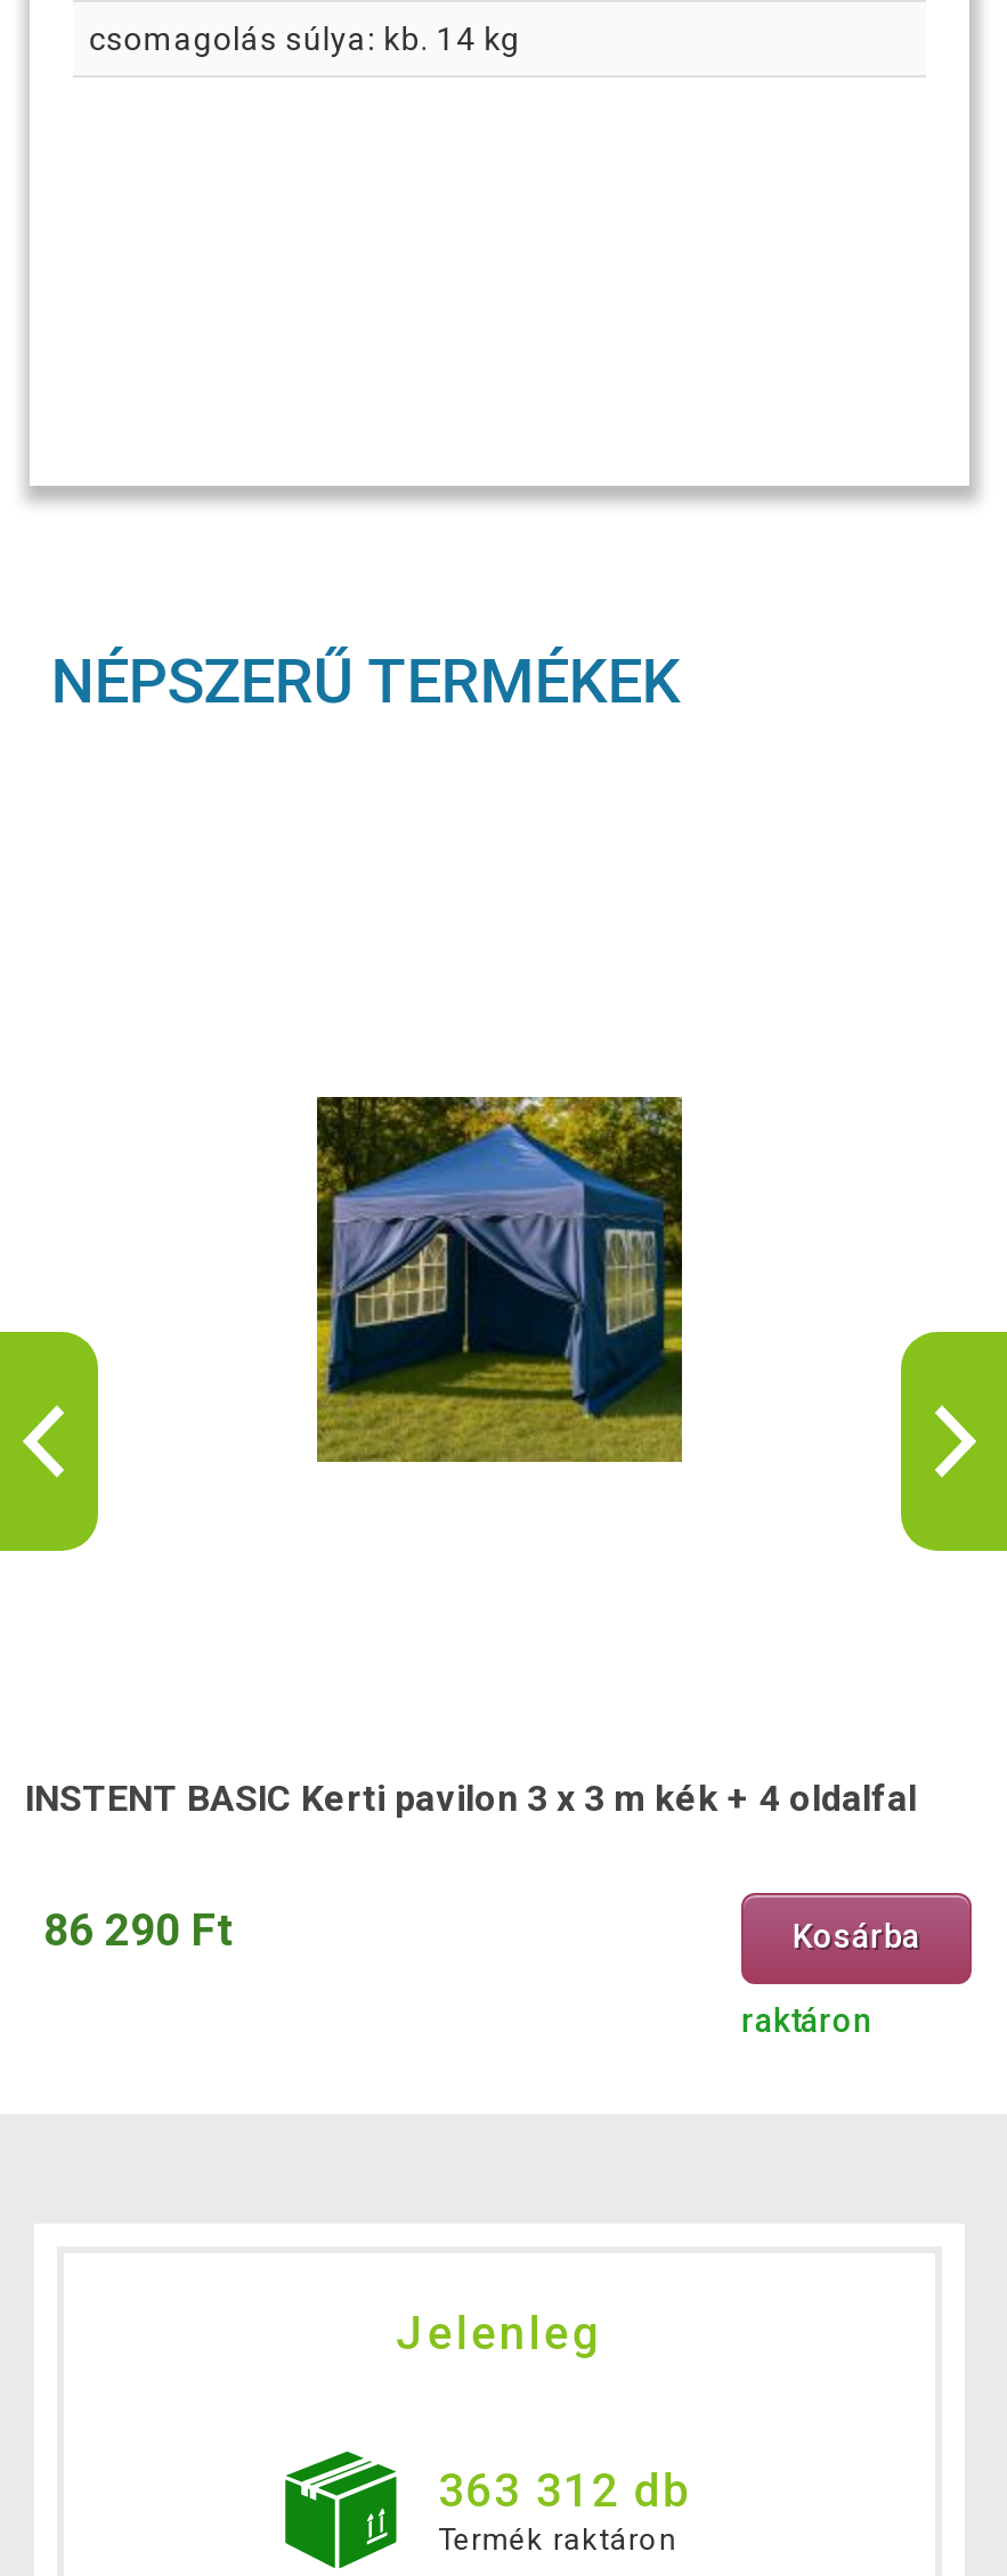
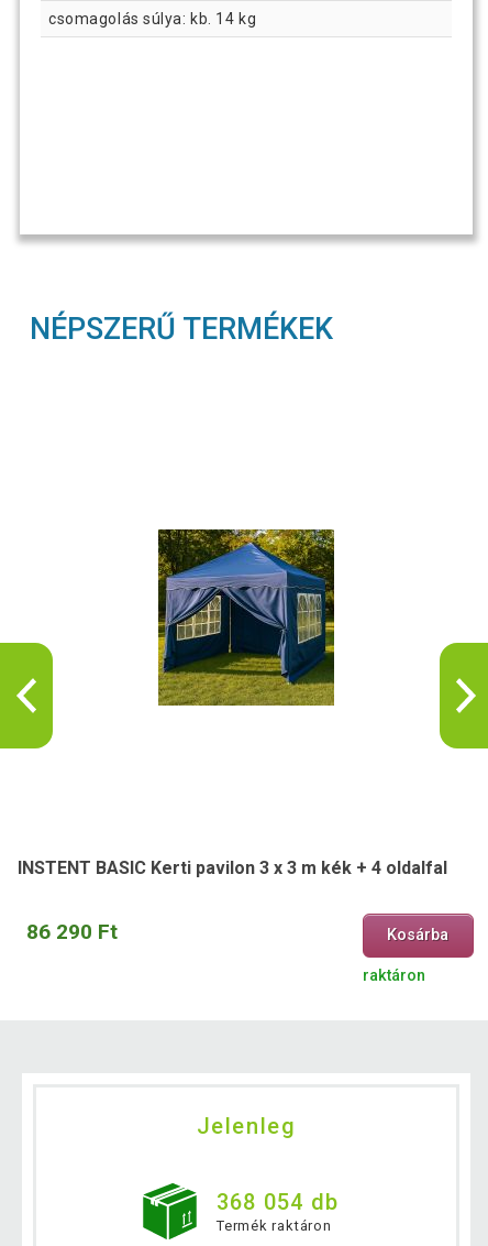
- 363 312 db
+ 368 054 db
